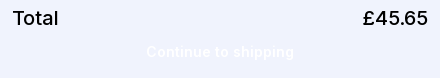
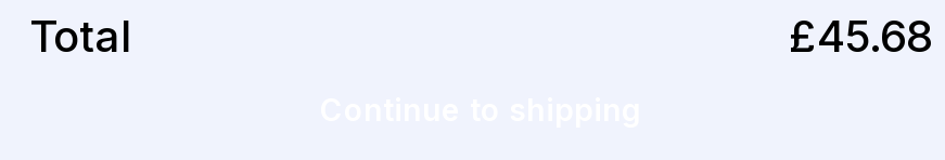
- £45.65
+ £45.68
